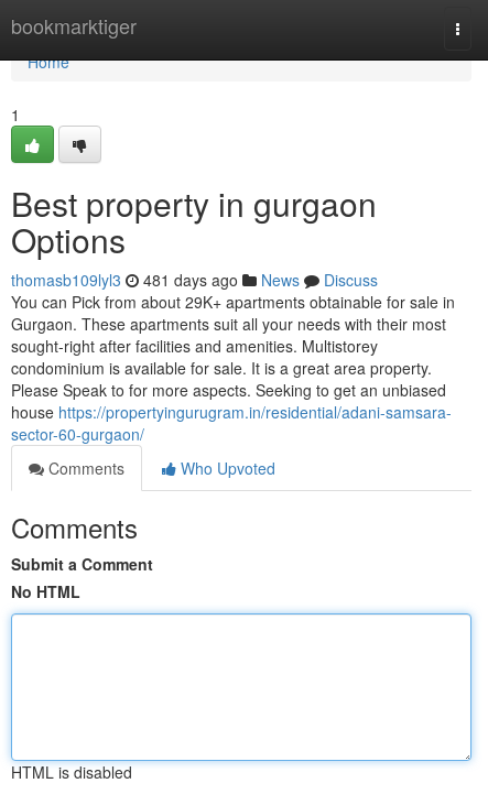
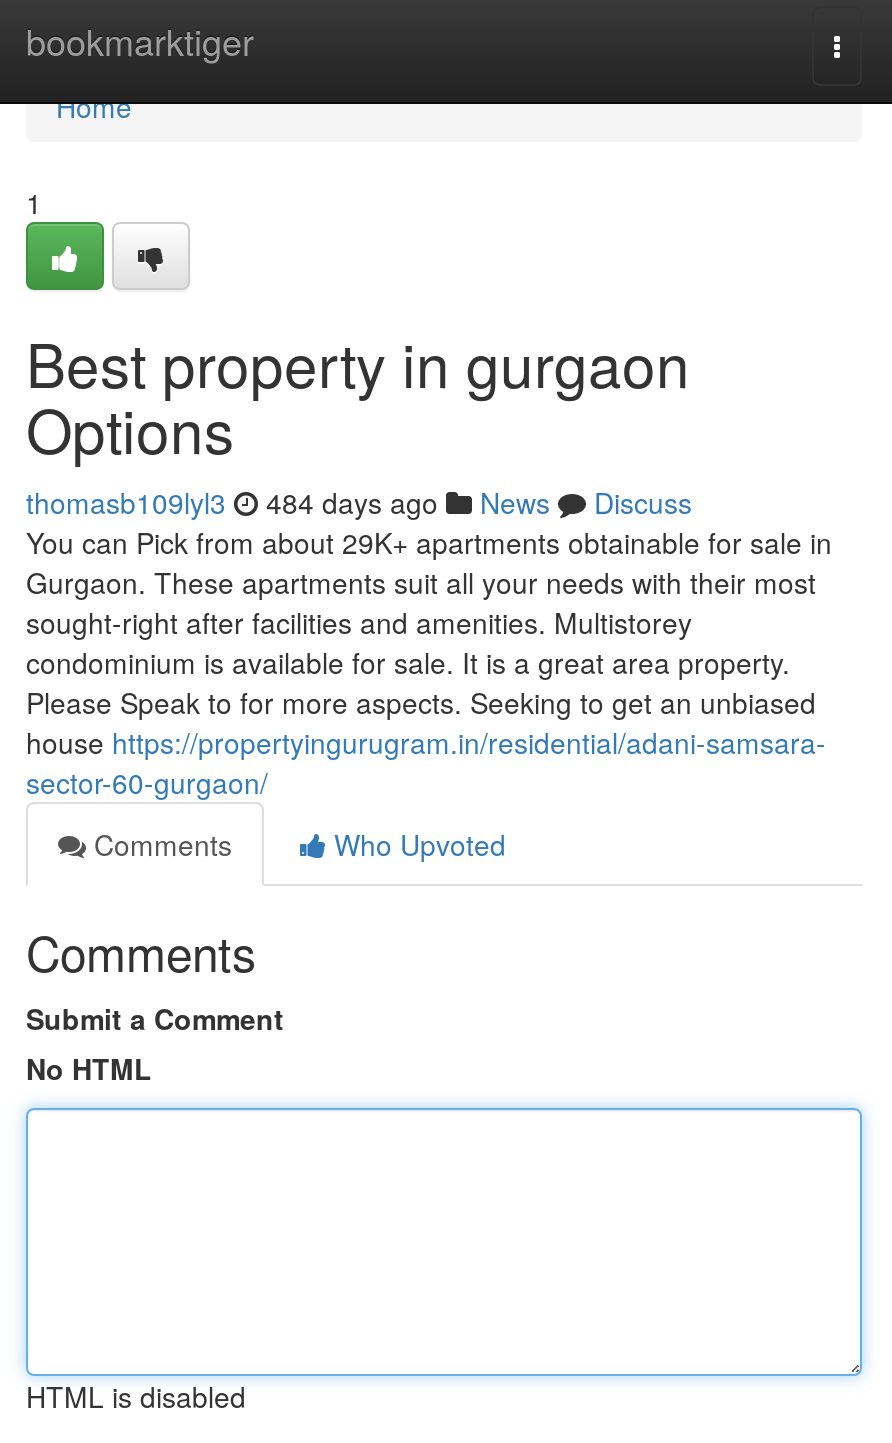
- thomasb109lyl3 481 days ago News Discuss
+ thomasb109lyl3 484 days ago News Discuss
